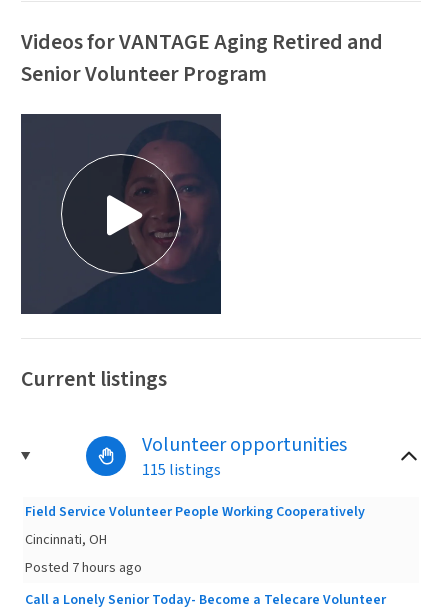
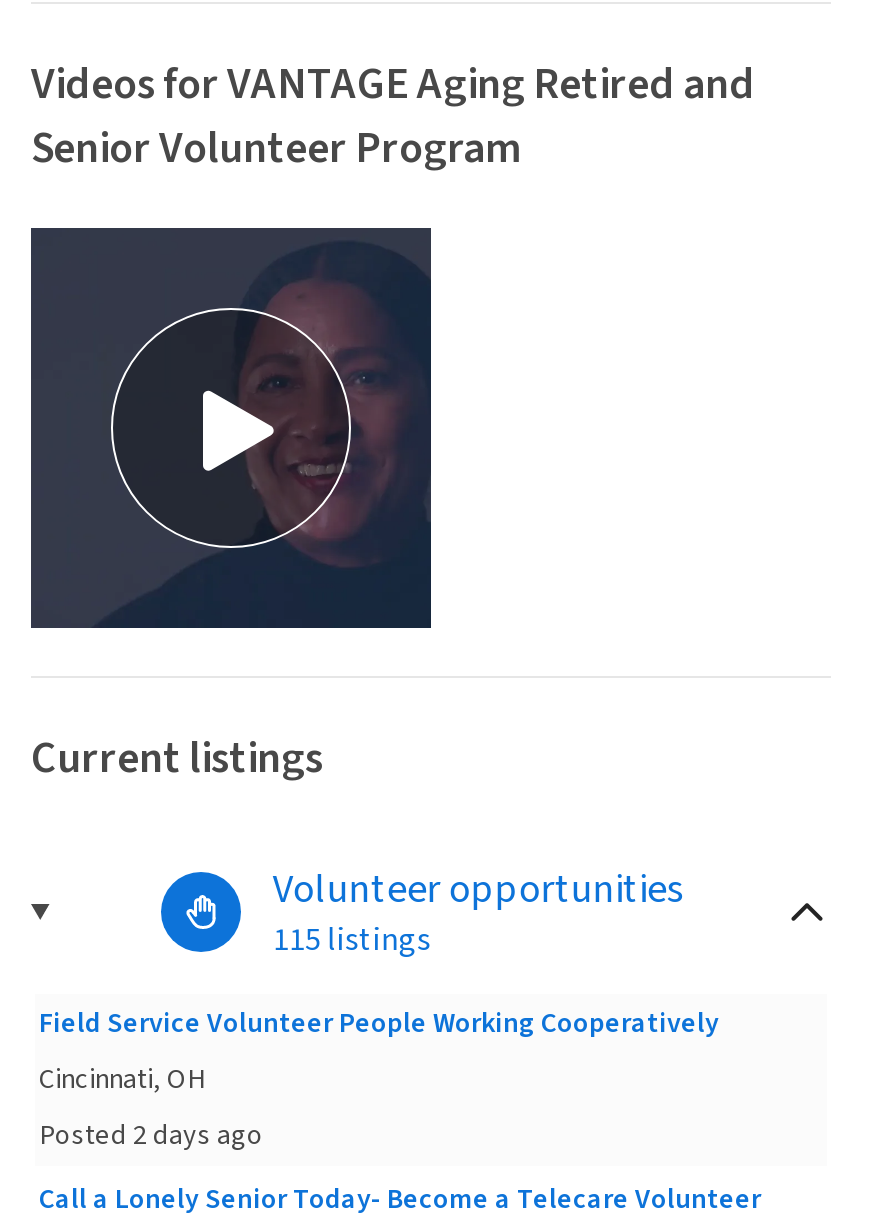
- Posted 7 hours ago
+ Posted 2 days ago
